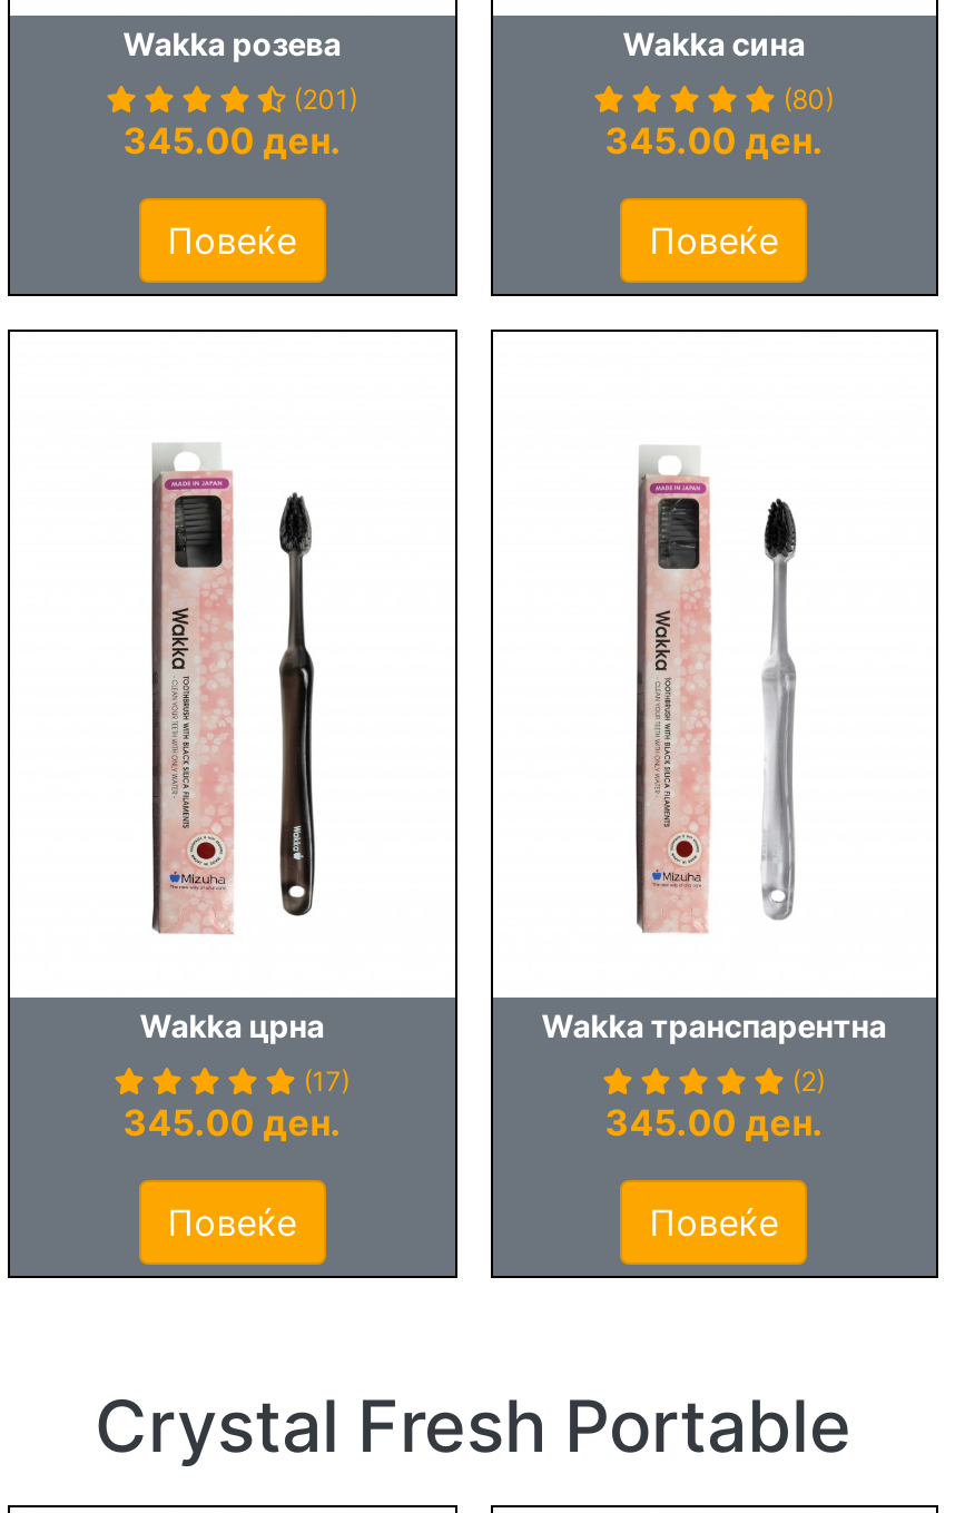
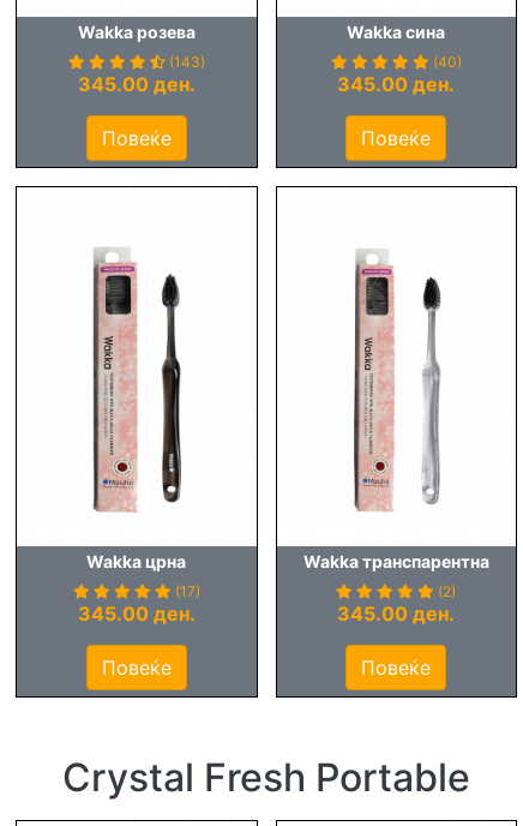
- (201)
+ (143)

- (80)
+ (40)
